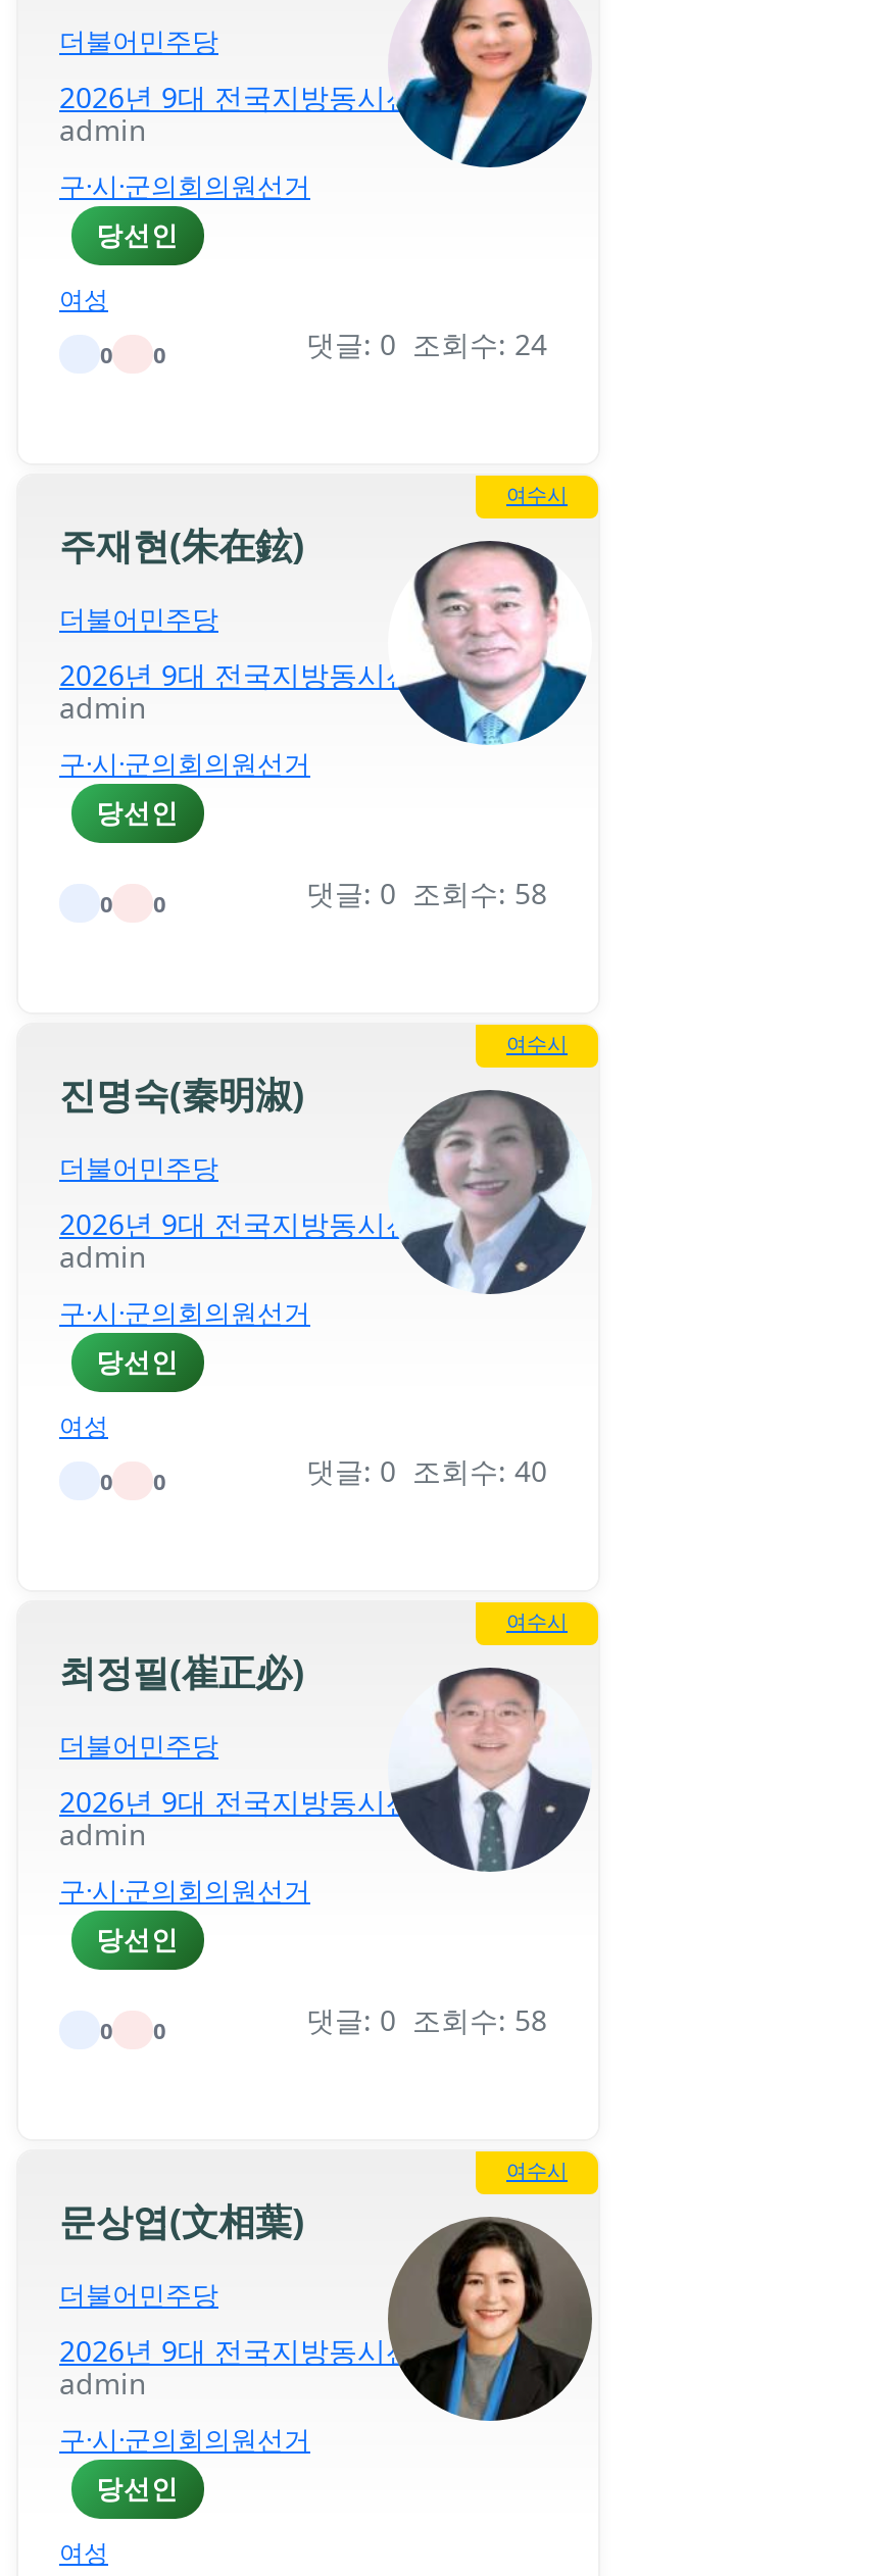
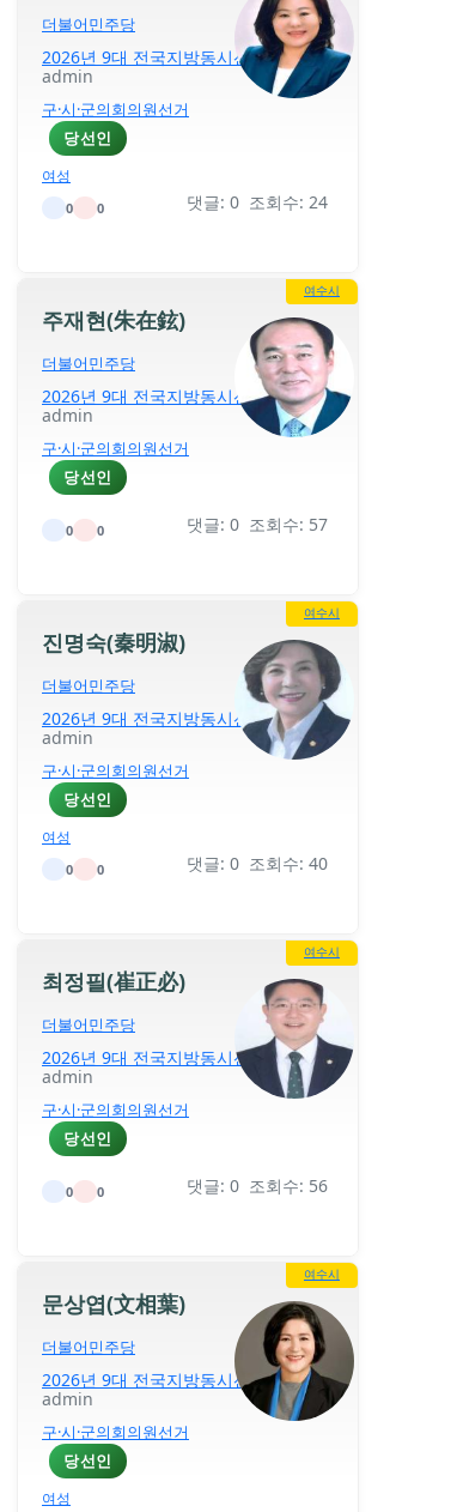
- 댓글: 0 조회수: 58
+ 댓글: 0 조회수: 57

- 댓글: 0 조회수: 58
+ 댓글: 0 조회수: 56
